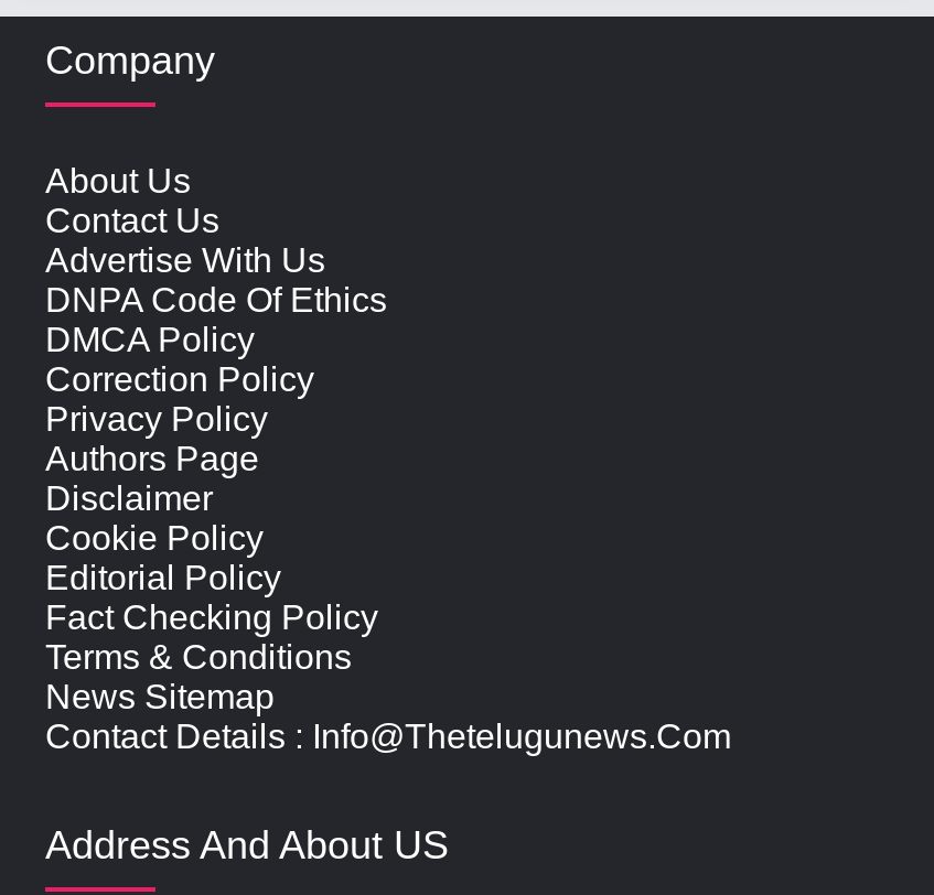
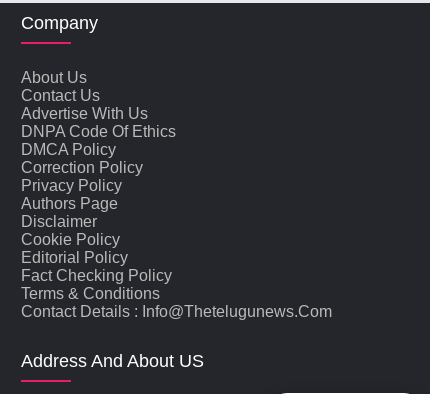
- News Sitemap
